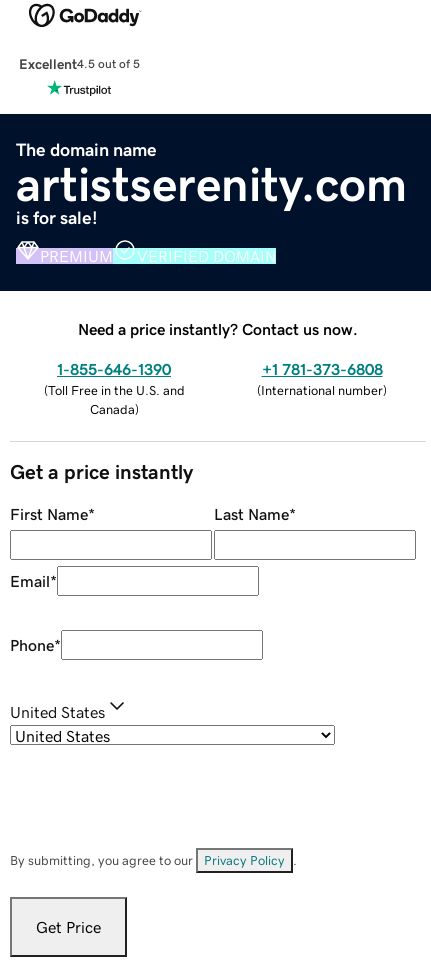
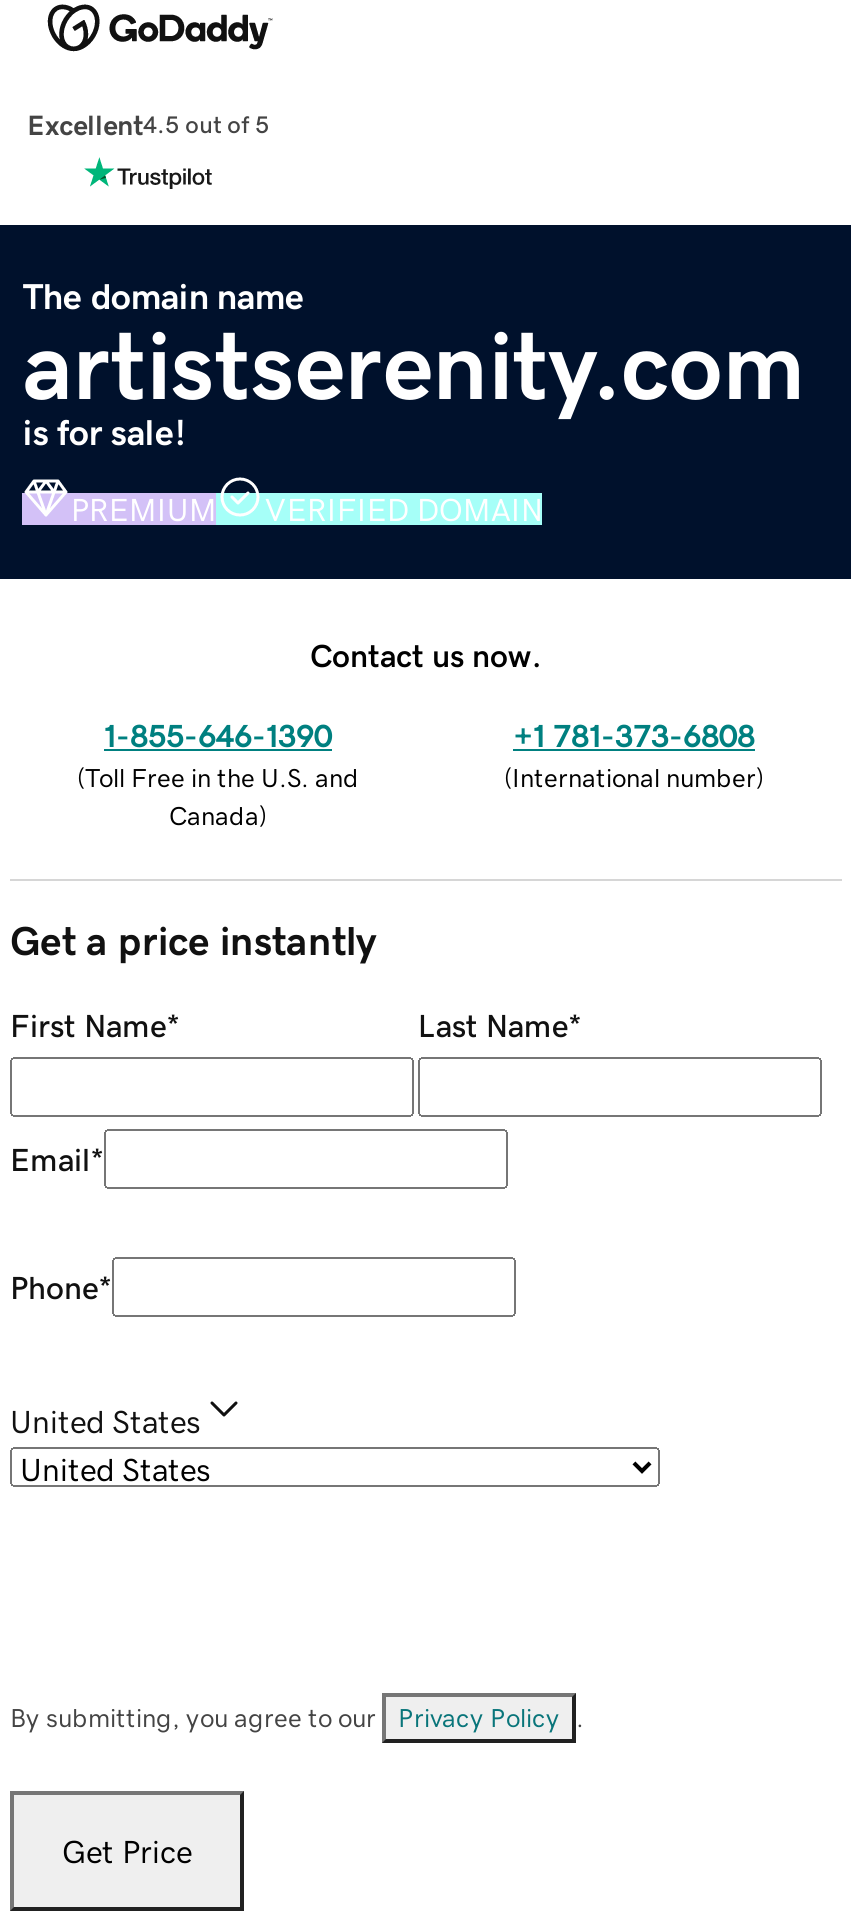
- Need a price instantly? Contact us now.
+ Contact us now.
